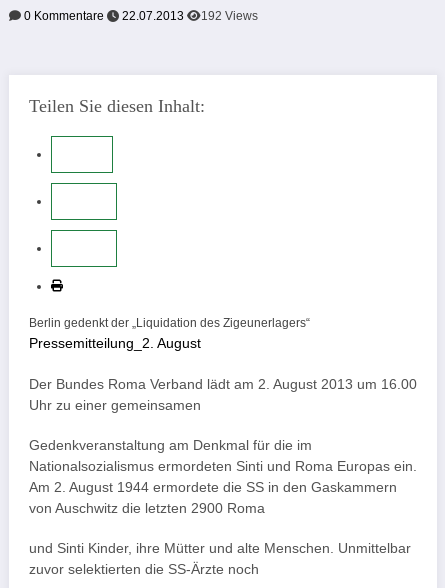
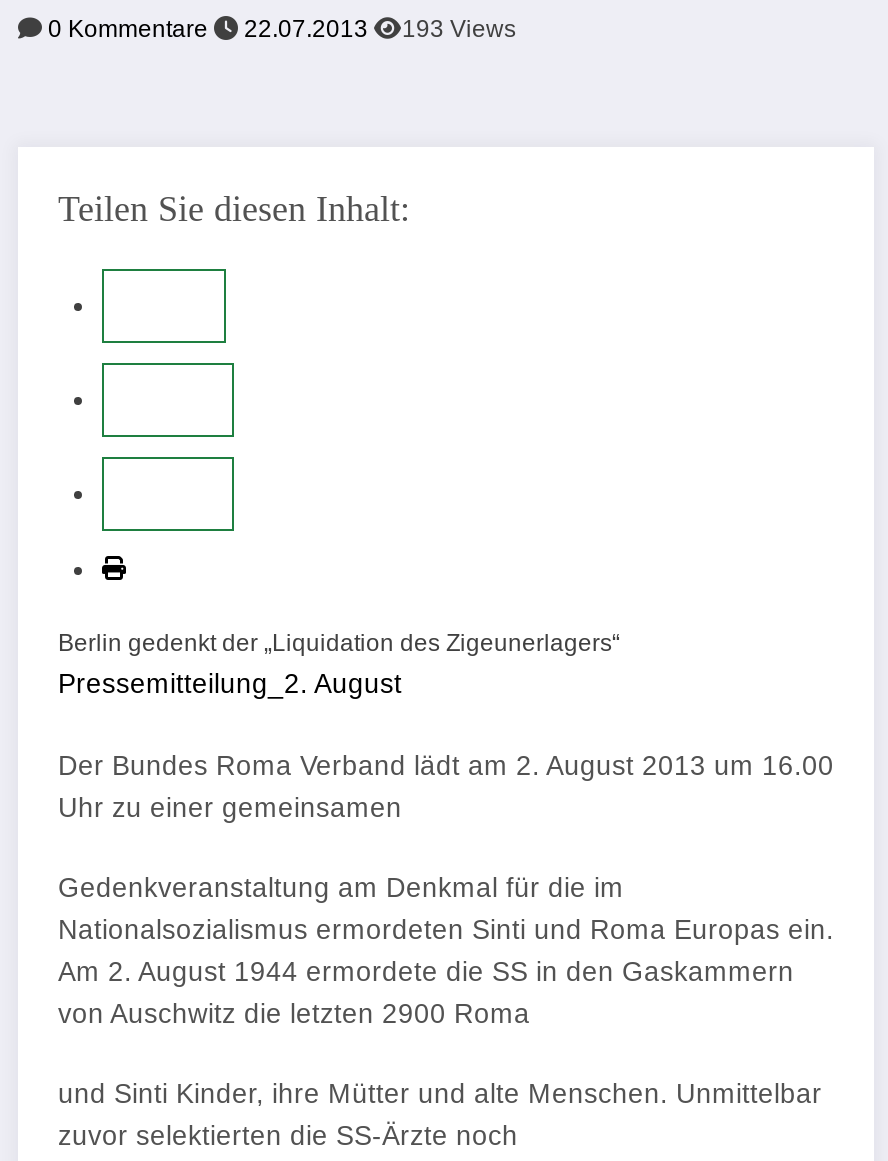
- 0 Kommentare 22.07.2013 192 Views
+ 0 Kommentare 22.07.2013 193 Views
